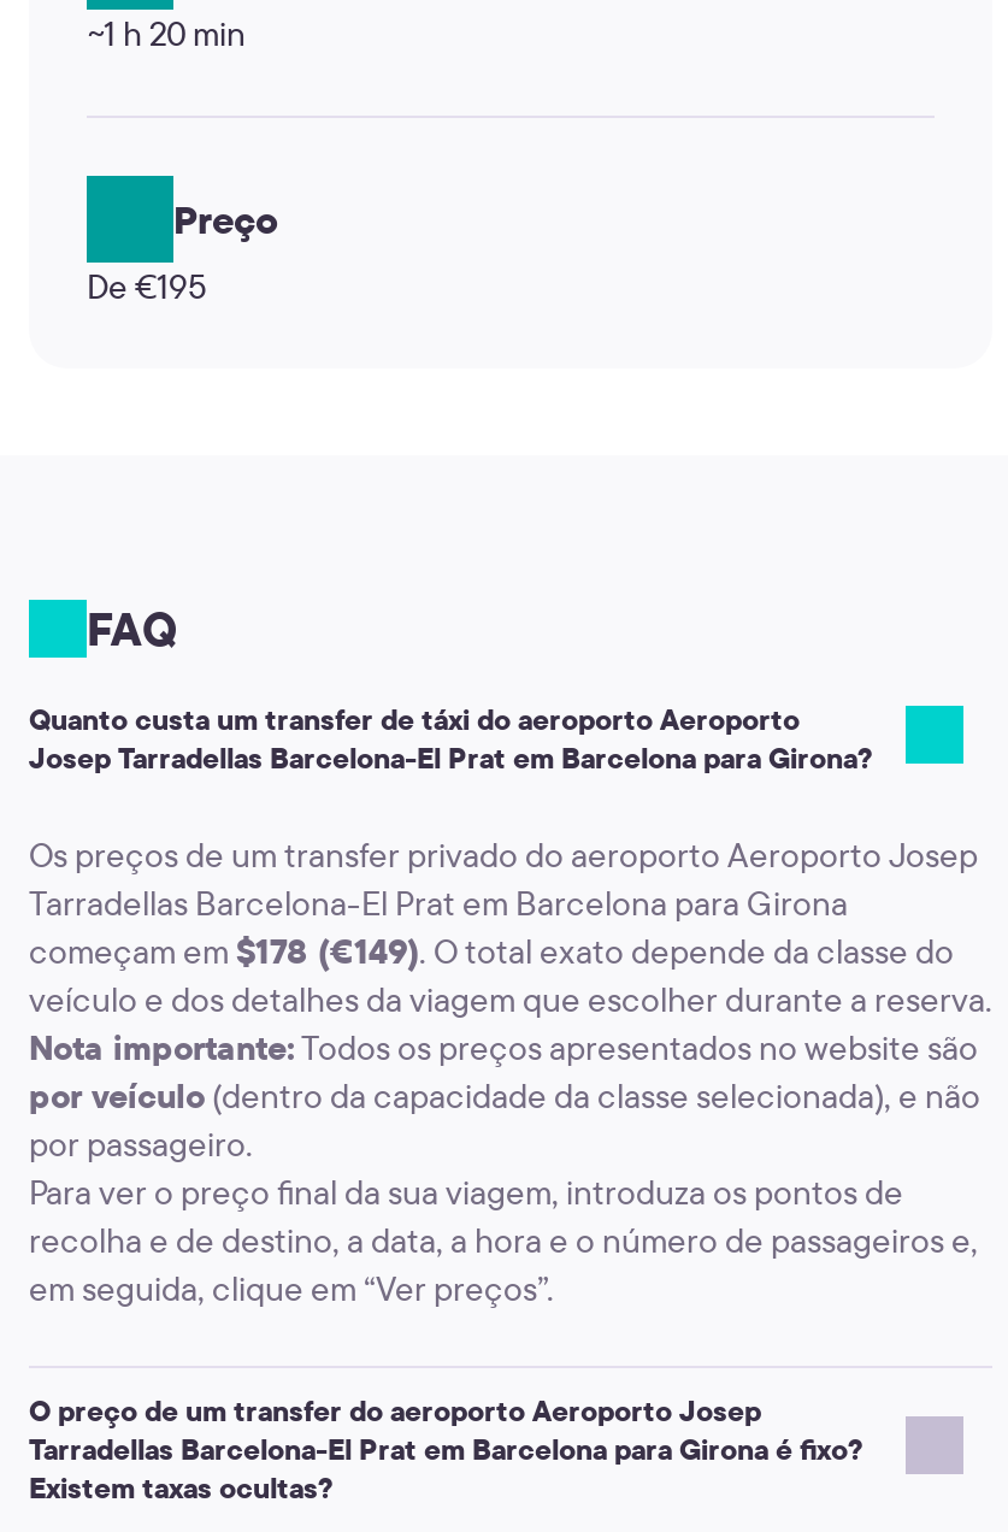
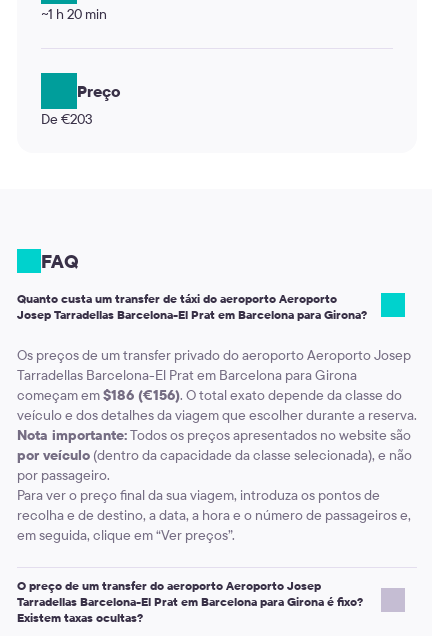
- De €195
+ De €203

- começam em $178 (€149). O total exato depende da classe do
+ começam em $186 (€156). O total exato depende da classe do
